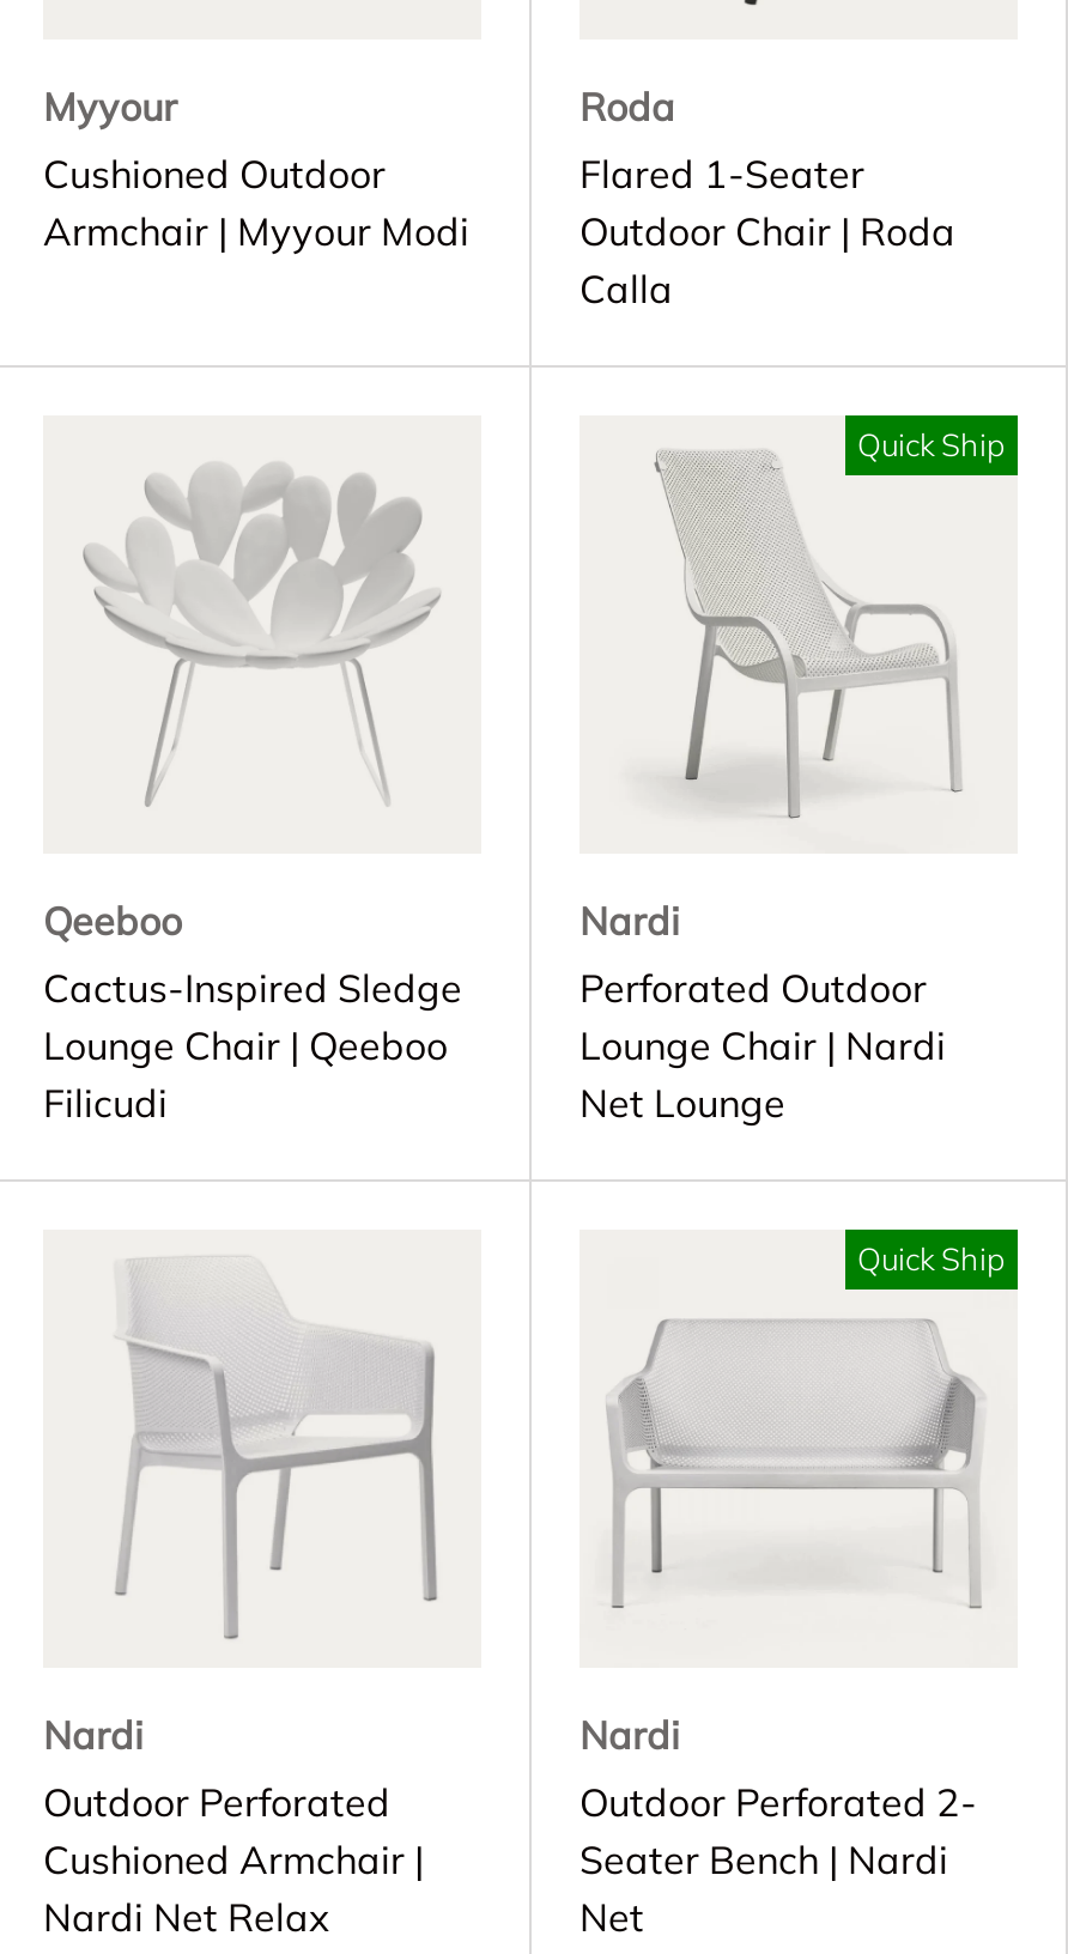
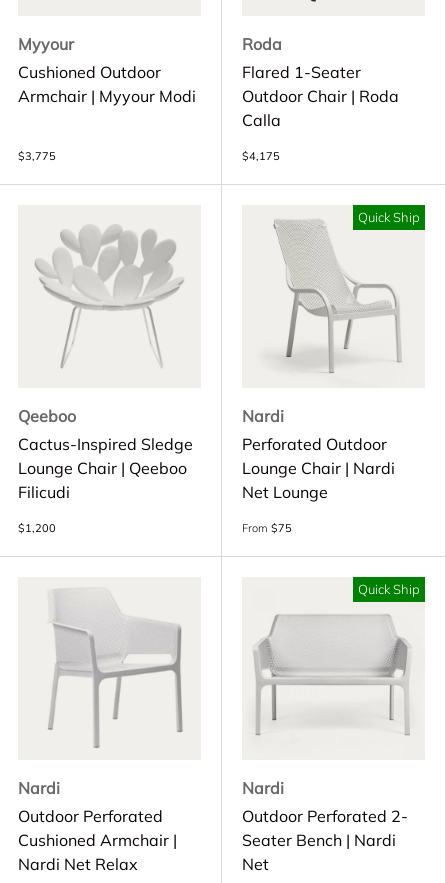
+ $3,775

+ $4,175

+ $1,200

+ From $75
